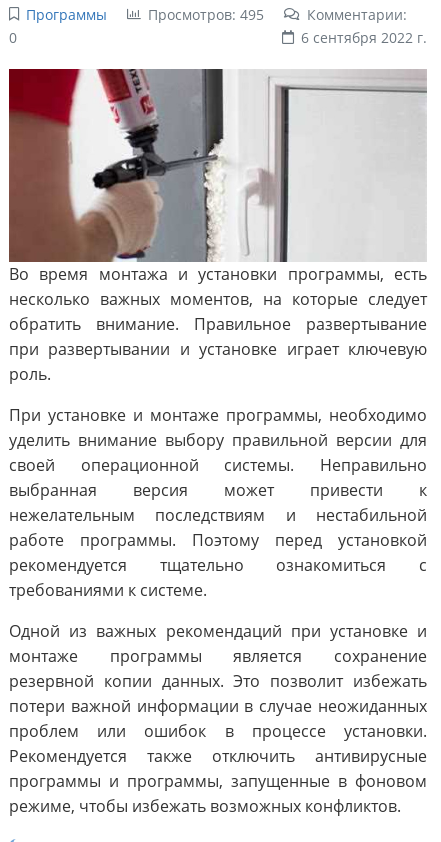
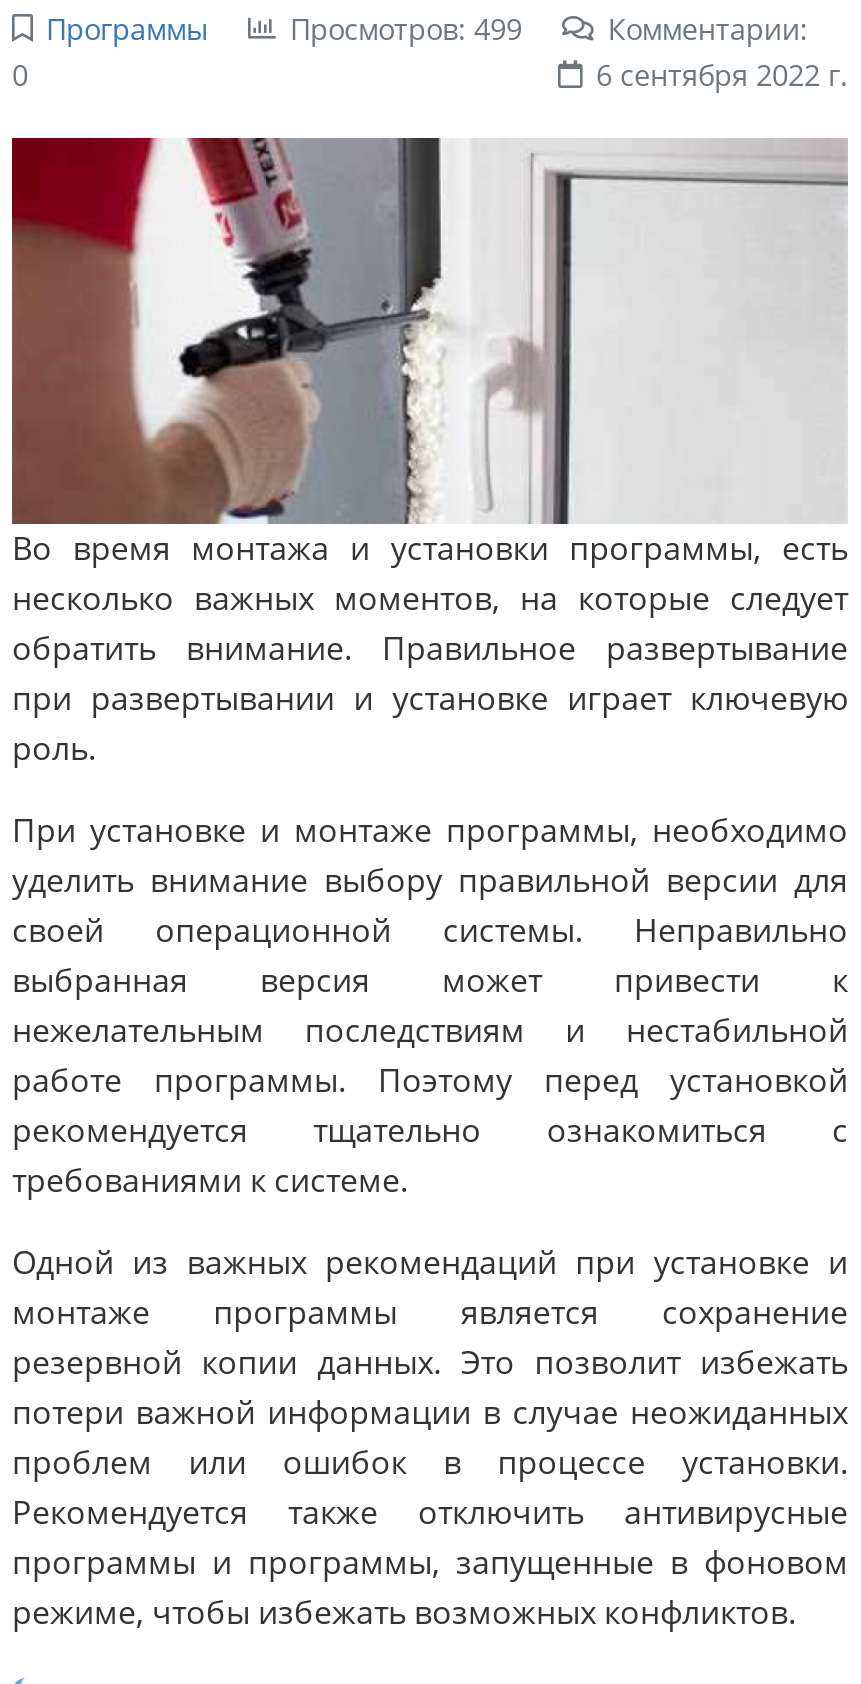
- Просмотров: 495
+ Просмотров: 499
